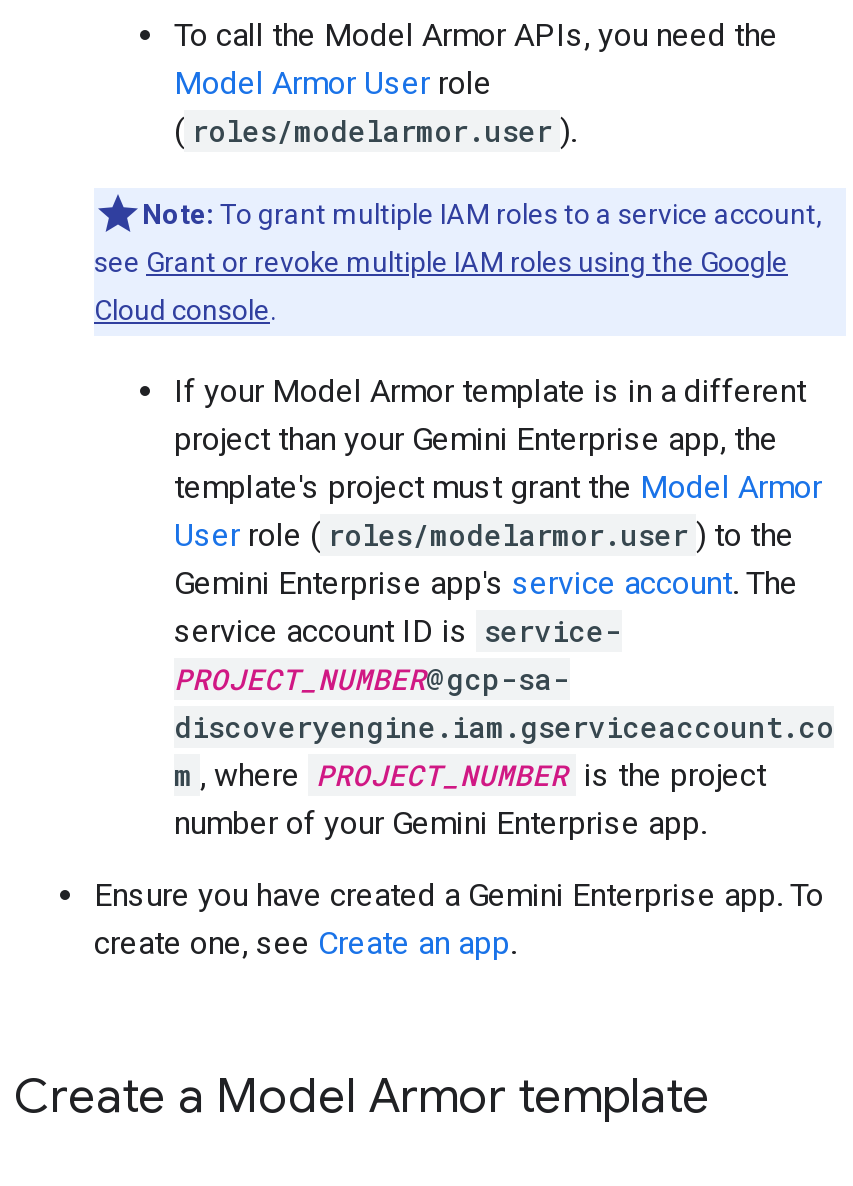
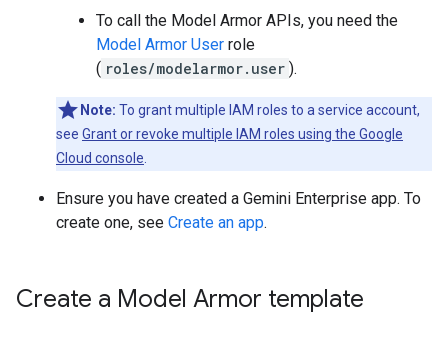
- If your Model Armor template is in a different
- project than your Gemini Enterprise app, the
- template's project must grant the Model Armor
- User role ( roles/modelarmor.user ) to the
- Gemini Enterprise app's service account. The
- service account ID is service-
- PROJECT_NUMBER@gcp-sa-
- discoveryengine.iam.gserviceaccount.co
- m , where PROJECT_NUMBER is the project
- number of your Gemini Enterprise app.
